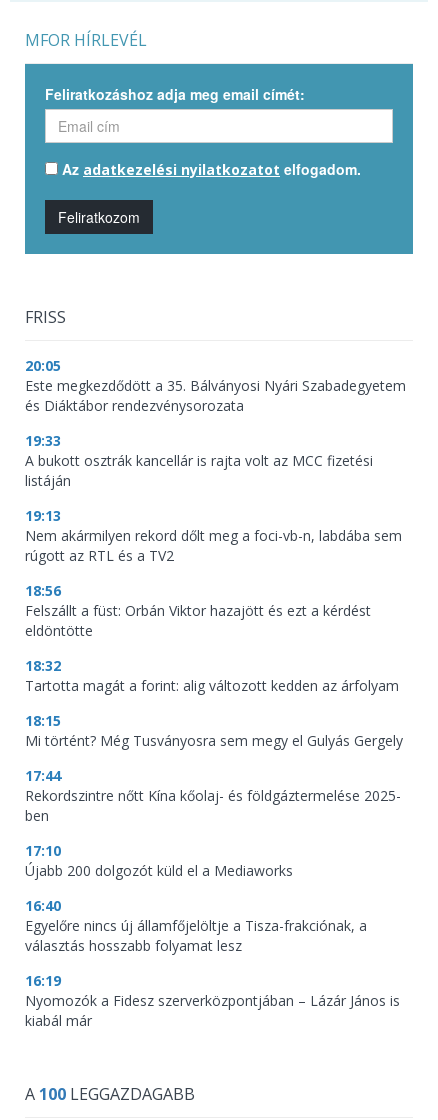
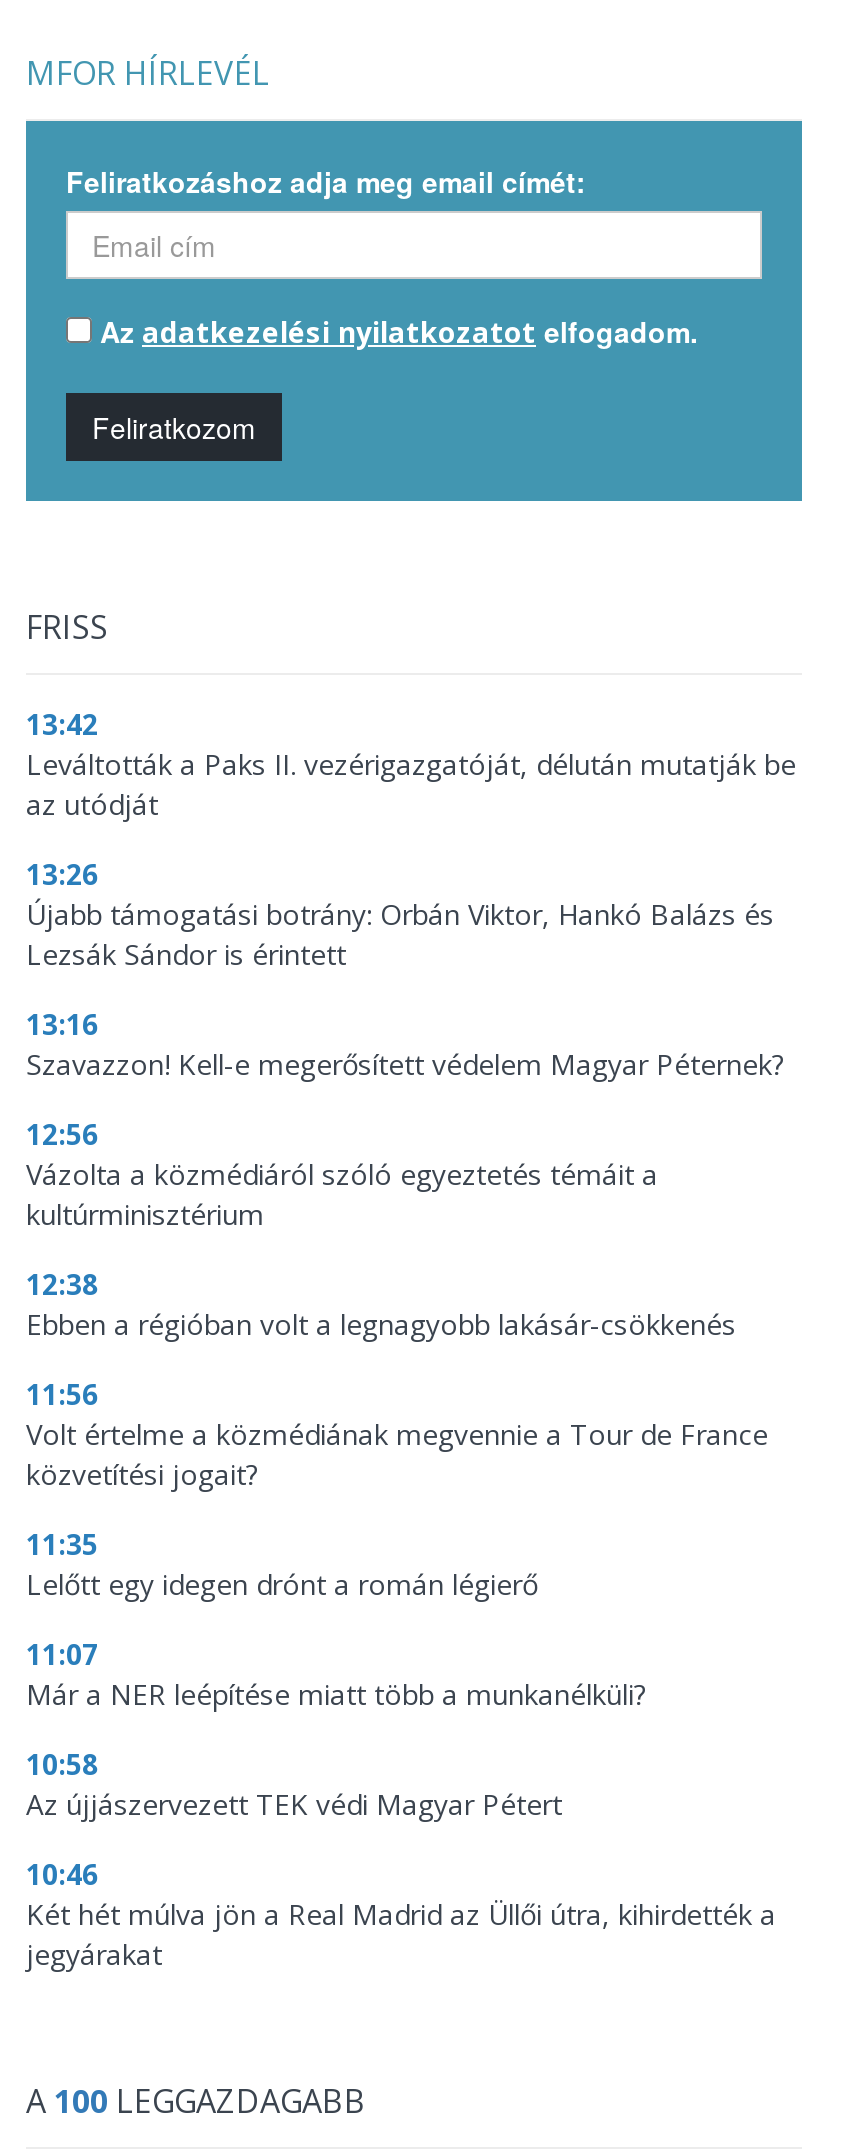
- 20:05
- Este megkezdődött a 35. Bálványosi Nyári Szabadegyetem
- és Diáktábor rendezvénysorozata
+ 13:42
+ Leváltották a Paks II. vezérigazgatóját, délután mutatják be
+ az utódját

- 19:33
- A bukott osztrák kancellár is rajta volt az MCC fizetési
- listáján
+ 13:26
+ Újabb támogatási botrány: Orbán Viktor, Hankó Balázs és
+ Lezsák Sándor is érintett

- 19:13
- Nem akármilyen rekord dőlt meg a foci-vb-n, labdába sem
- rúgott az RTL és a TV2
+ 13:16
+ Szavazzon! Kell-e megerősített védelem Magyar Péternek?

- 18:56
- Felszállt a füst: Orbán Viktor hazajött és ezt a kérdést
- eldöntötte
+ 12:56
+ Vázolta a közmédiáról szóló egyeztetés témáit a
+ kultúrminisztérium

- 18:32
- Tartotta magát a forint: alig változott kedden az árfolyam
+ 12:38
+ Ebben a régióban volt a legnagyobb lakásár-csökkenés

- 18:15
- Mi történt? Még Tusványosra sem megy el Gulyás Gergely
+ 11:56
+ Volt értelme a közmédiának megvennie a Tour de France
+ közvetítési jogait?

- 17:44
- Rekordszintre nőtt Kína kőolaj- és földgáztermelése 2025-
- ben
+ 11:35
+ Lelőtt egy idegen drónt a román légierő

- 17:10
- Újabb 200 dolgozót küld el a Mediaworks
+ 11:07
+ Már a NER leépítése miatt több a munkanélküli?

- 16:40
- Egyelőre nincs új államfőjelöltje a Tisza-frakciónak, a
- választás hosszabb folyamat lesz
+ 10:58
+ Az újjászervezett TEK védi Magyar Pétert

- 16:19
- Nyomozók a Fidesz szerverközpontjában – Lázár János is
- kiabál már
+ 10:46
+ Két hét múlva jön a Real Madrid az Üllői útra, kihirdették a
+ jegyárakat
